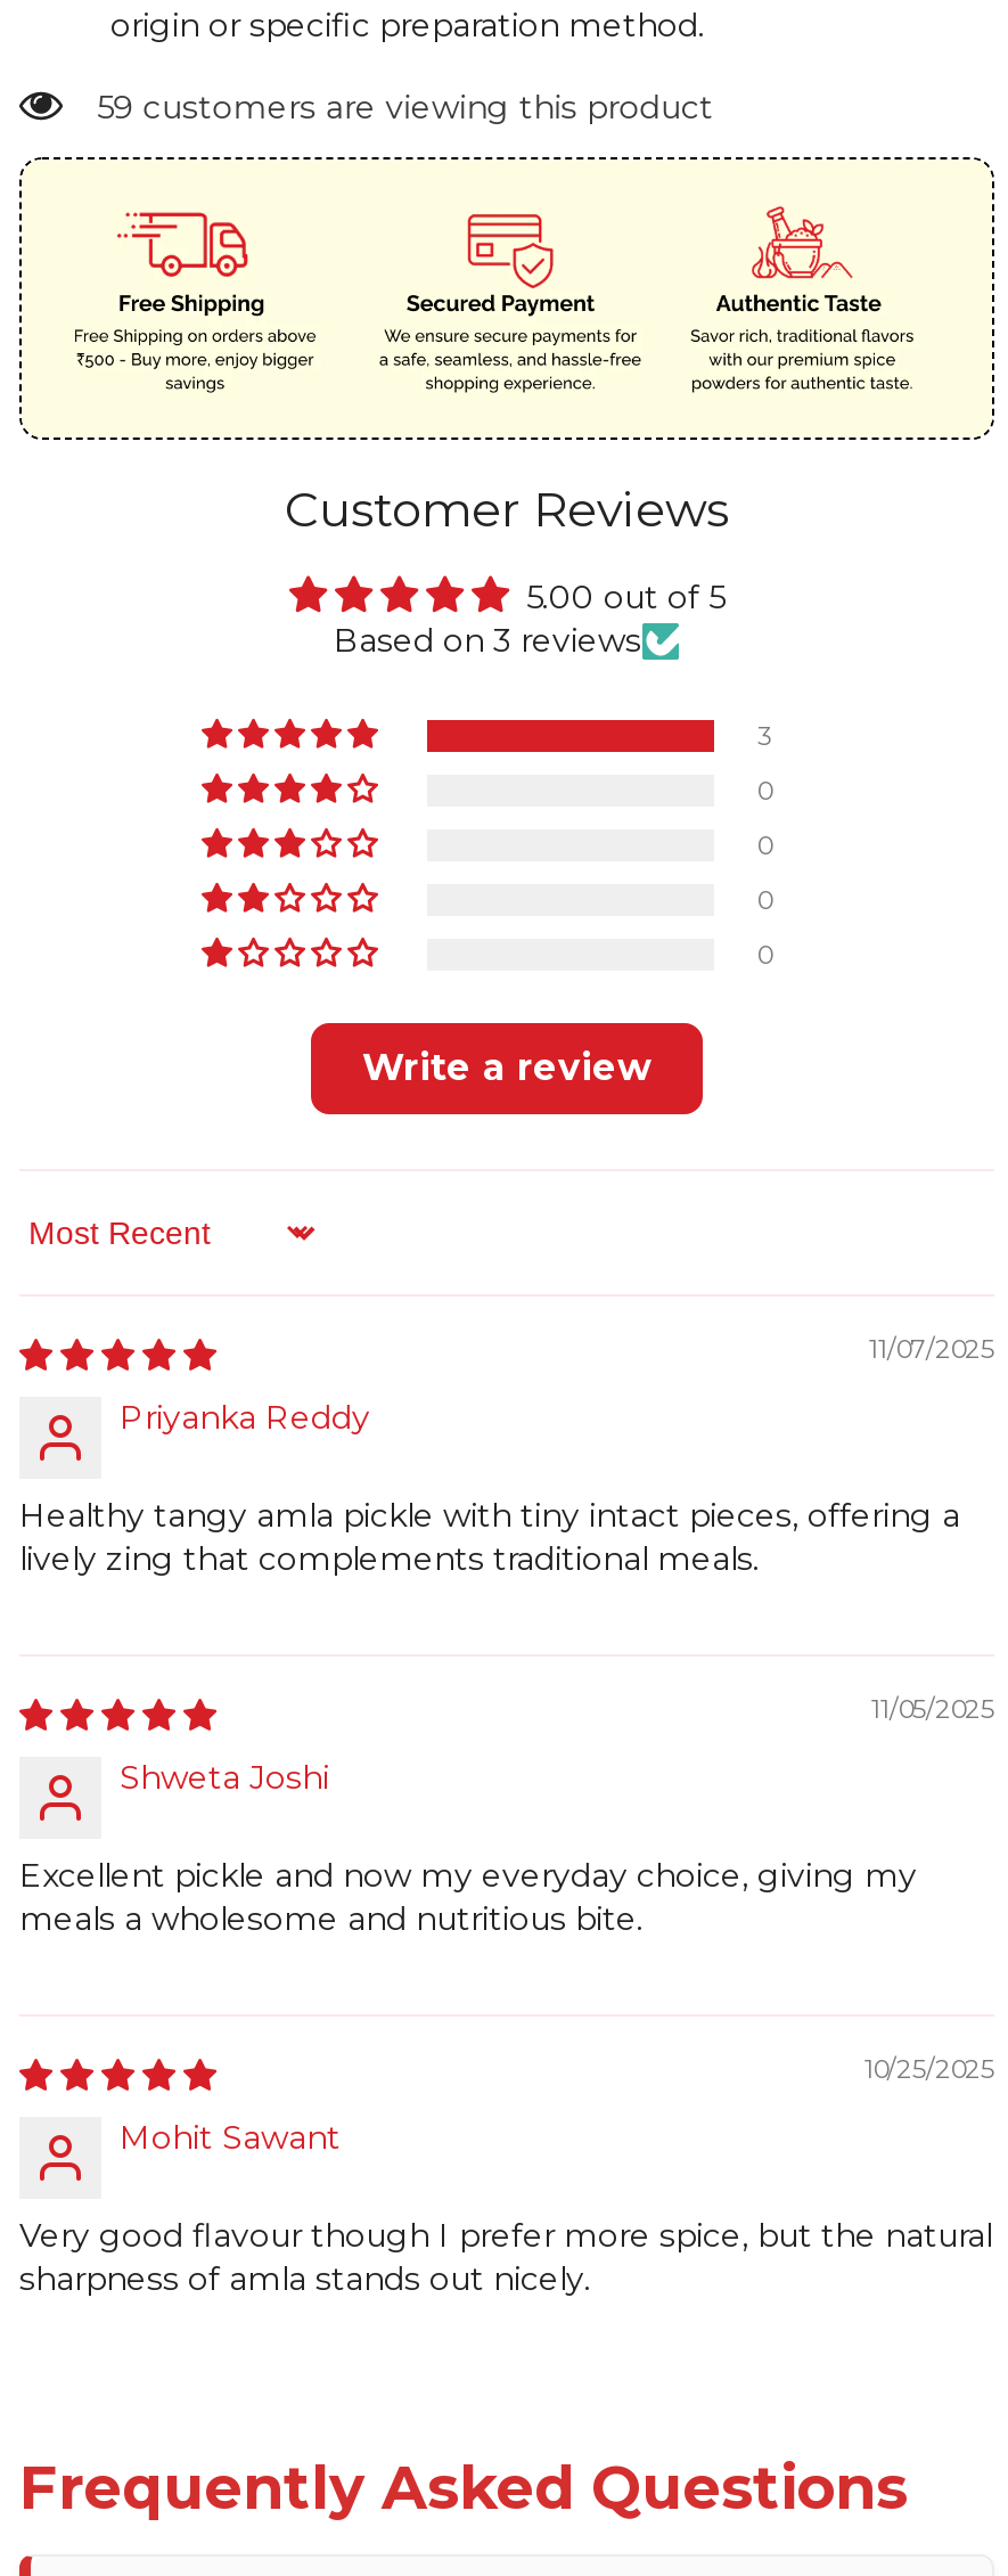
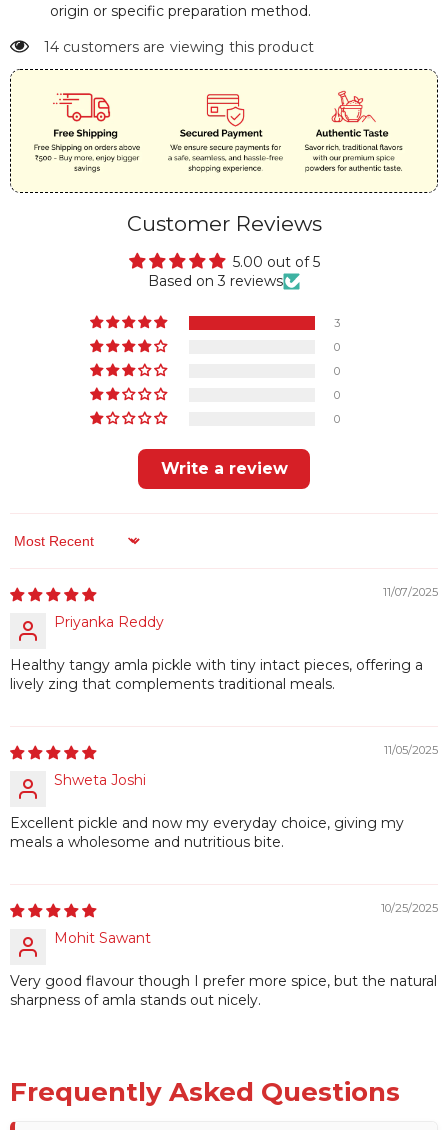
- 59 customers are viewing this product
+ 14 customers are viewing this product
